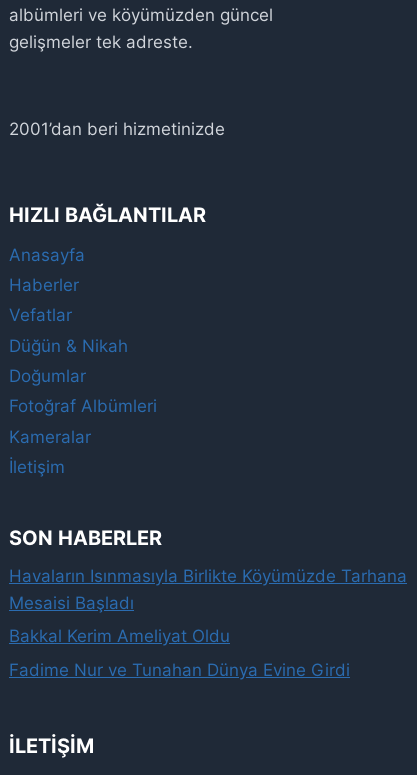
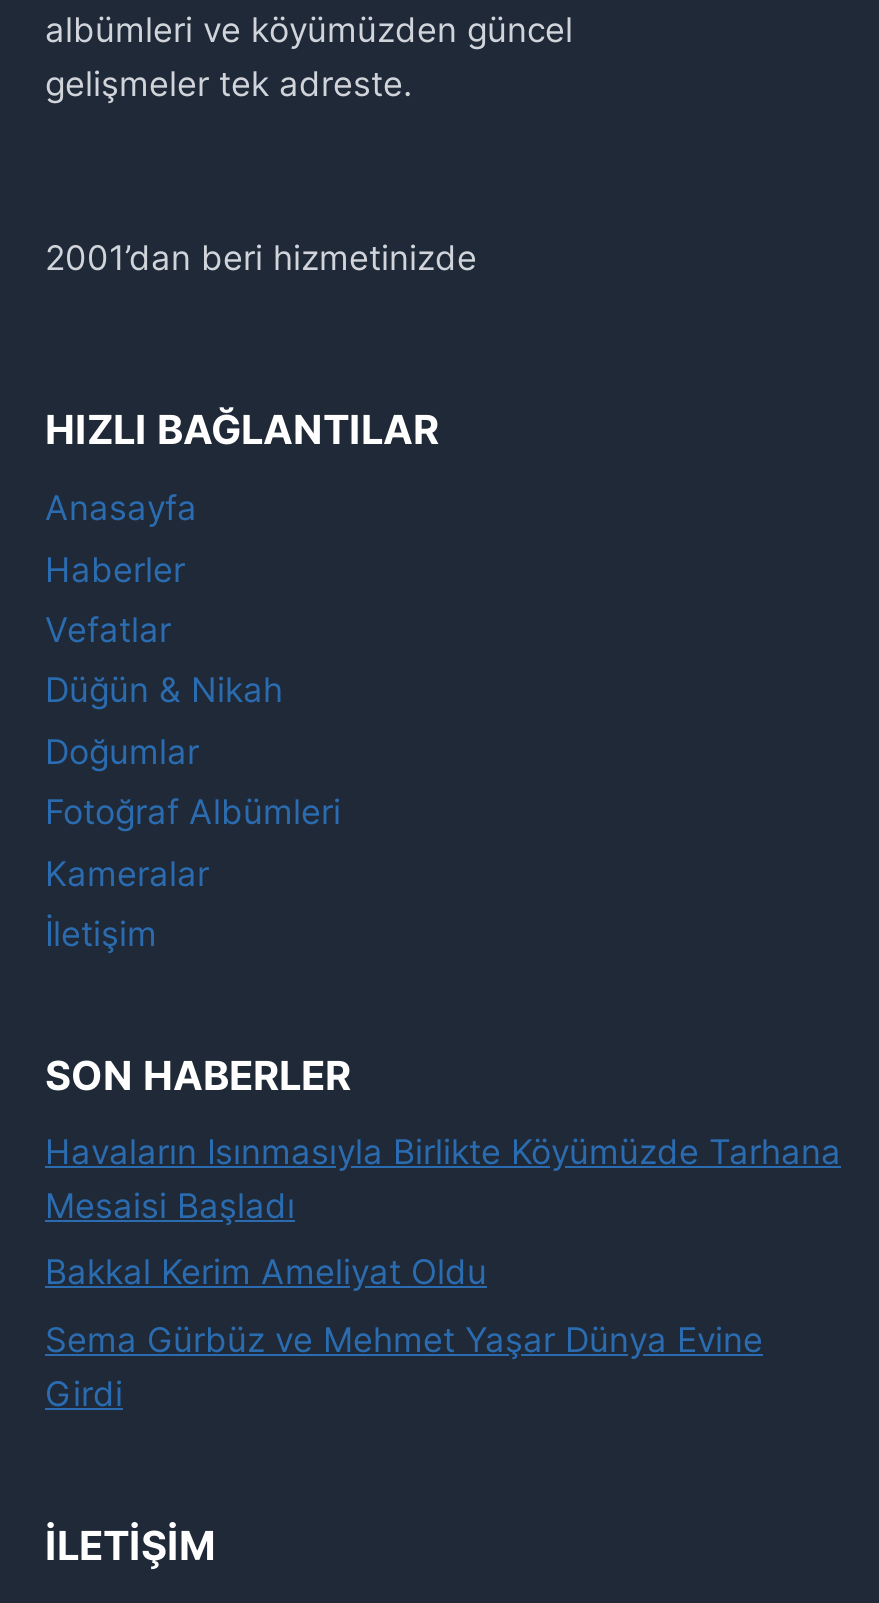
- Fadime Nur ve Tunahan Dünya Evine Girdi
+ Sema Gürbüz ve Mehmet Yaşar Dünya Evine
+ Girdi
